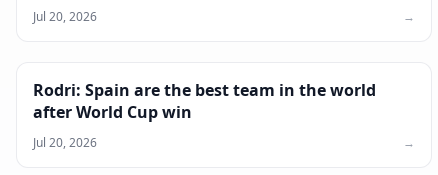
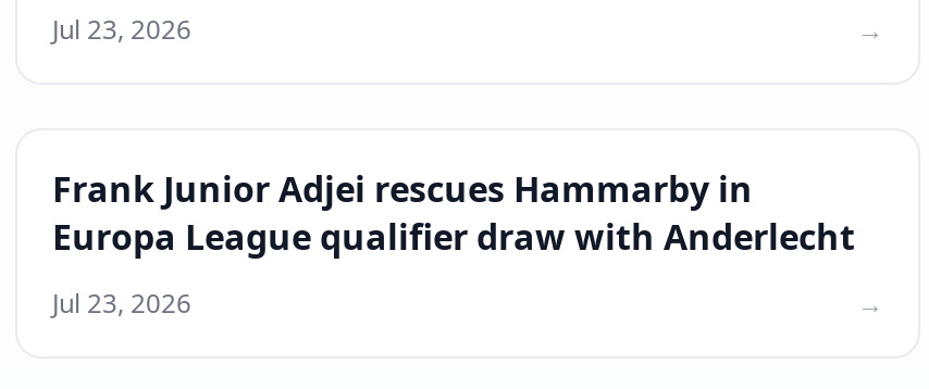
- Jul 20, 2026
+ Jul 23, 2026

- Rodri: Spain are the best team in the world
- after World Cup win
+ Frank Junior Adjei rescues Hammarby in
+ Europa League qualifier draw with Anderlecht

- Jul 20, 2026
+ Jul 23, 2026
